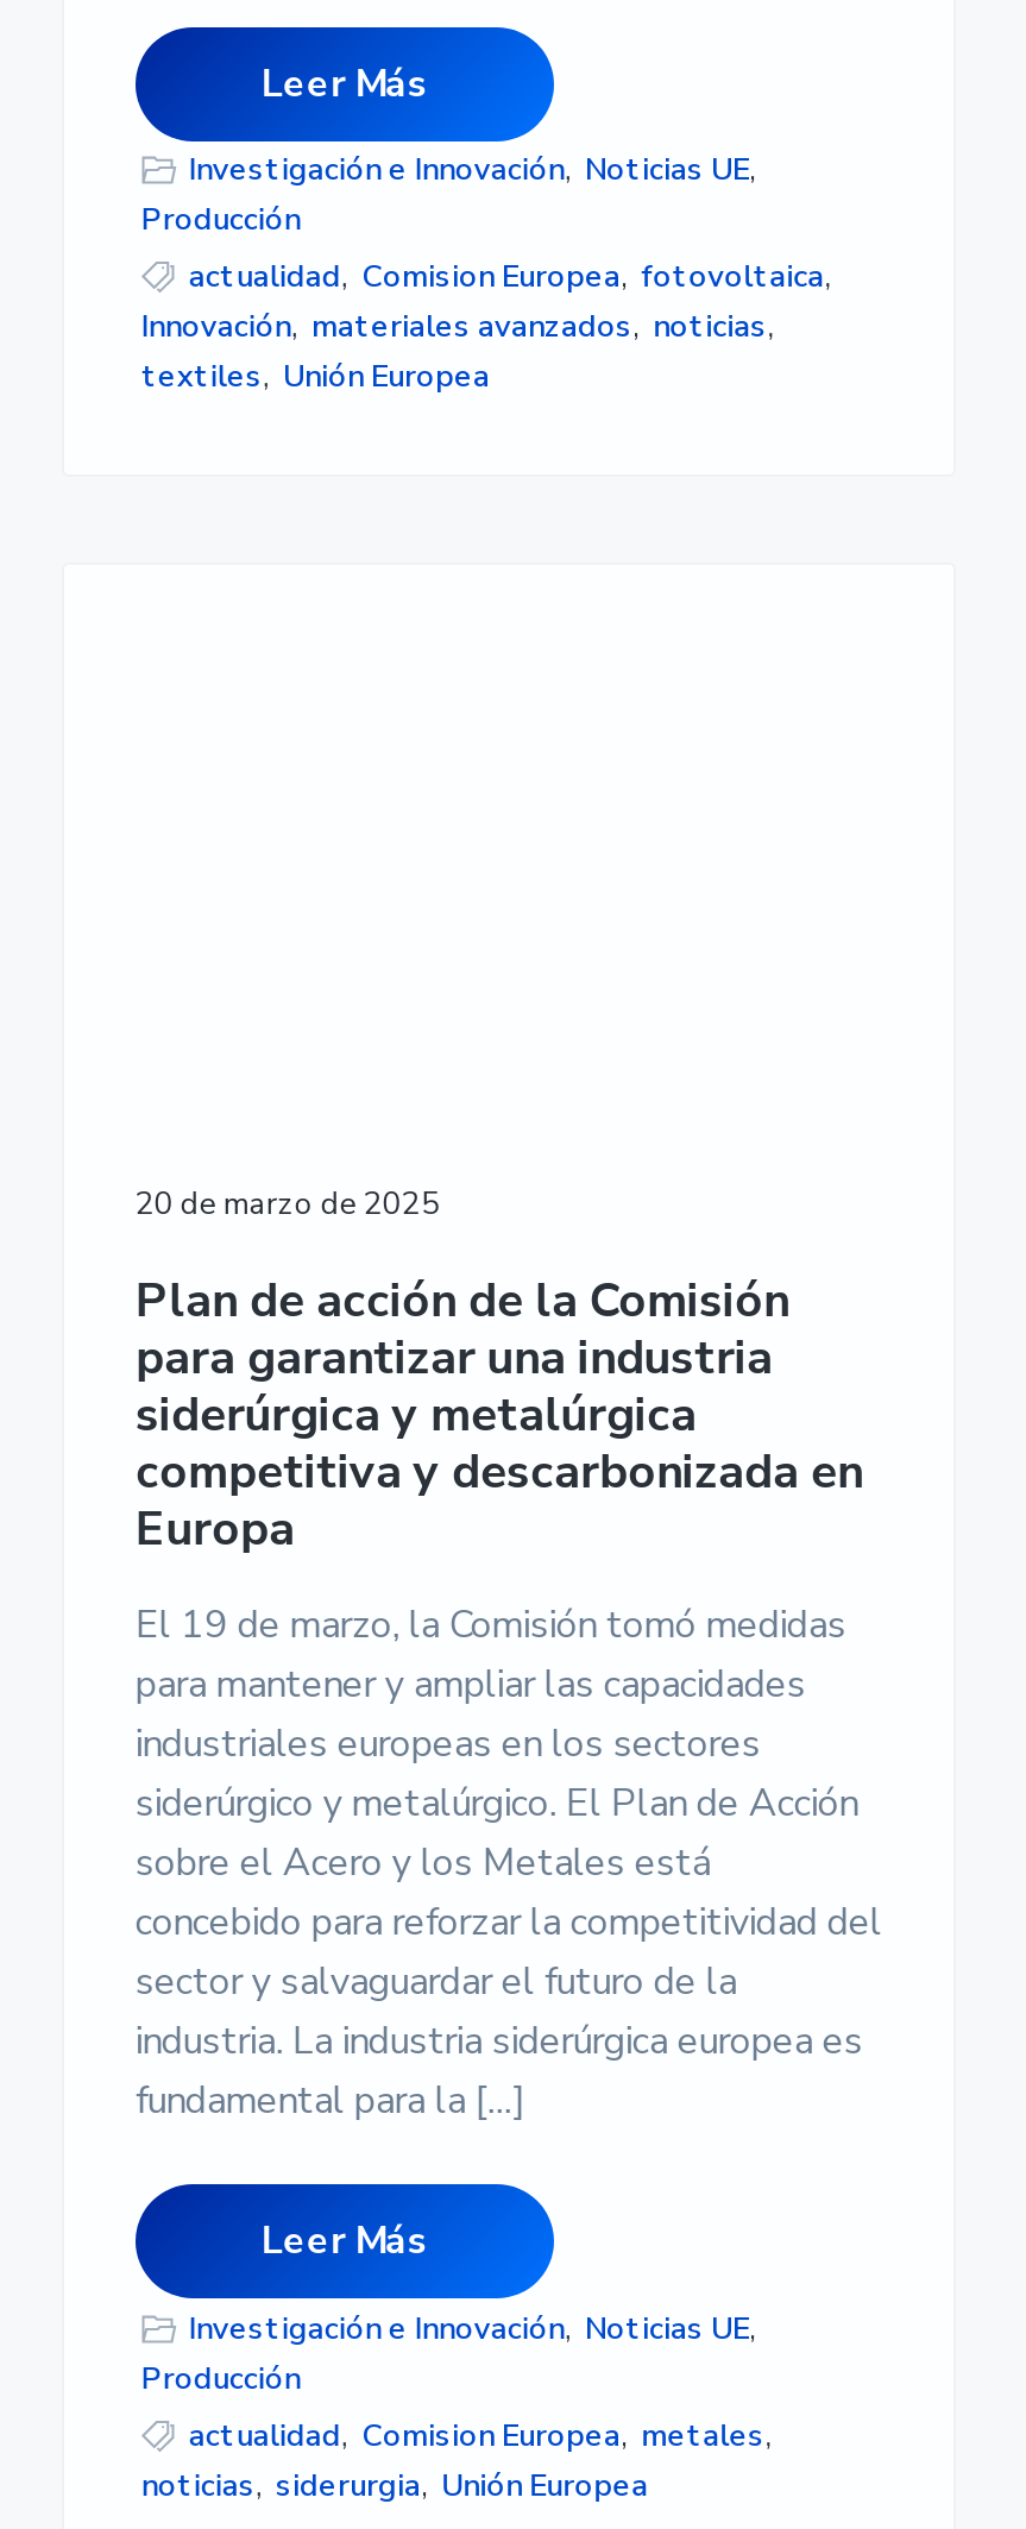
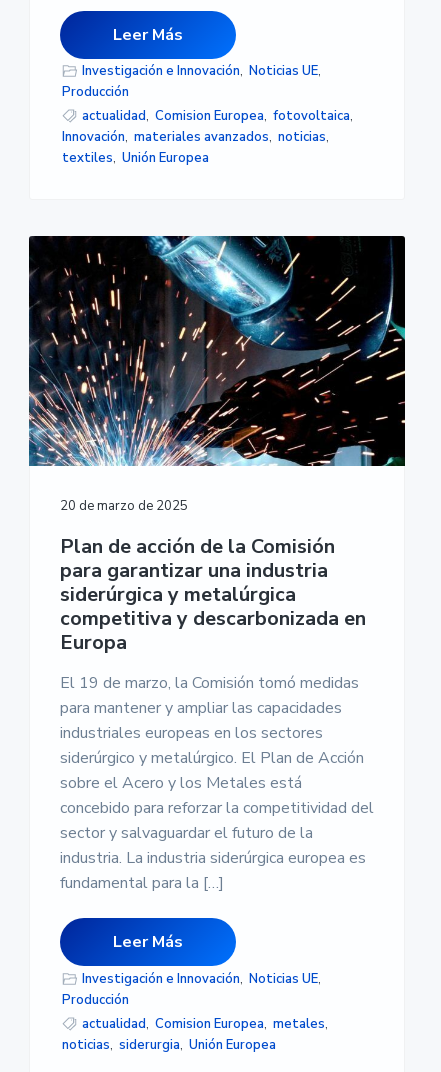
+ [image]
